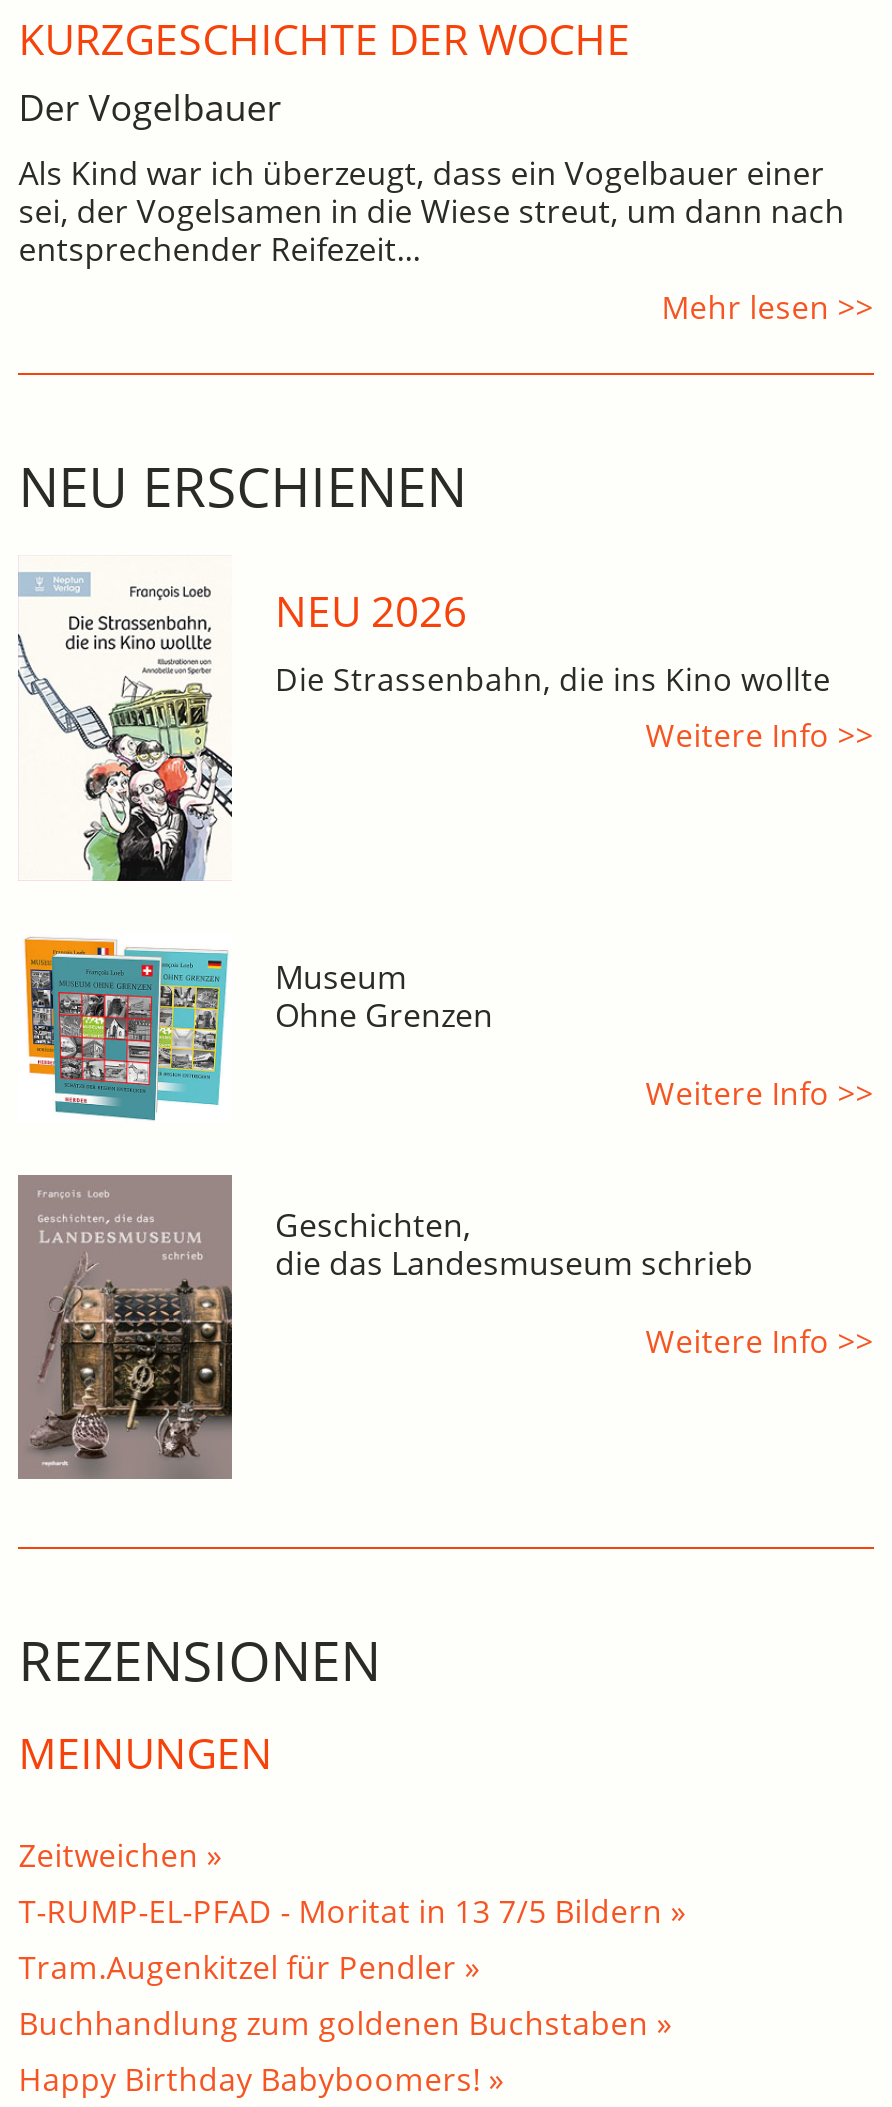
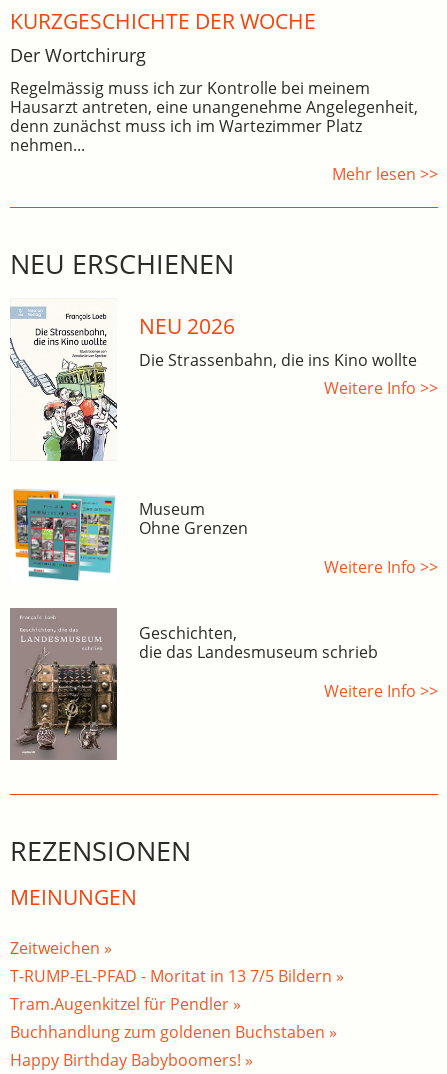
- Der Vogelbauer
- Als Kind war ich überzeugt, dass ein Vogelbauer einer
- sei, der Vogelsamen in die Wiese streut, um dann nach
- entsprechender Reifezeit...
+ Der Wortchirurg
+ Regelmässig muss ich zur Kontrolle bei meinem
+ Hausarzt antreten, eine unangenehme Angelegenheit,
+ denn zunächst muss ich im Wartezimmer Platz
+ nehmen...
